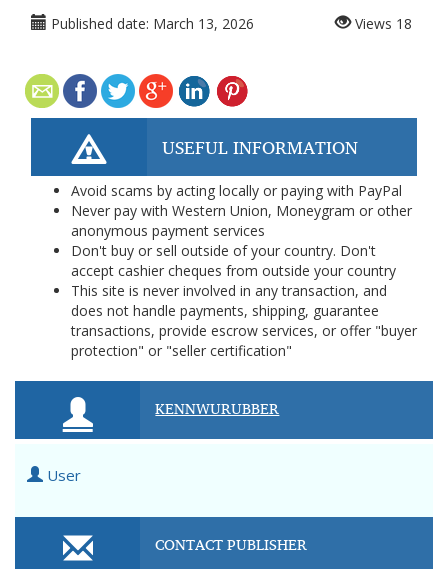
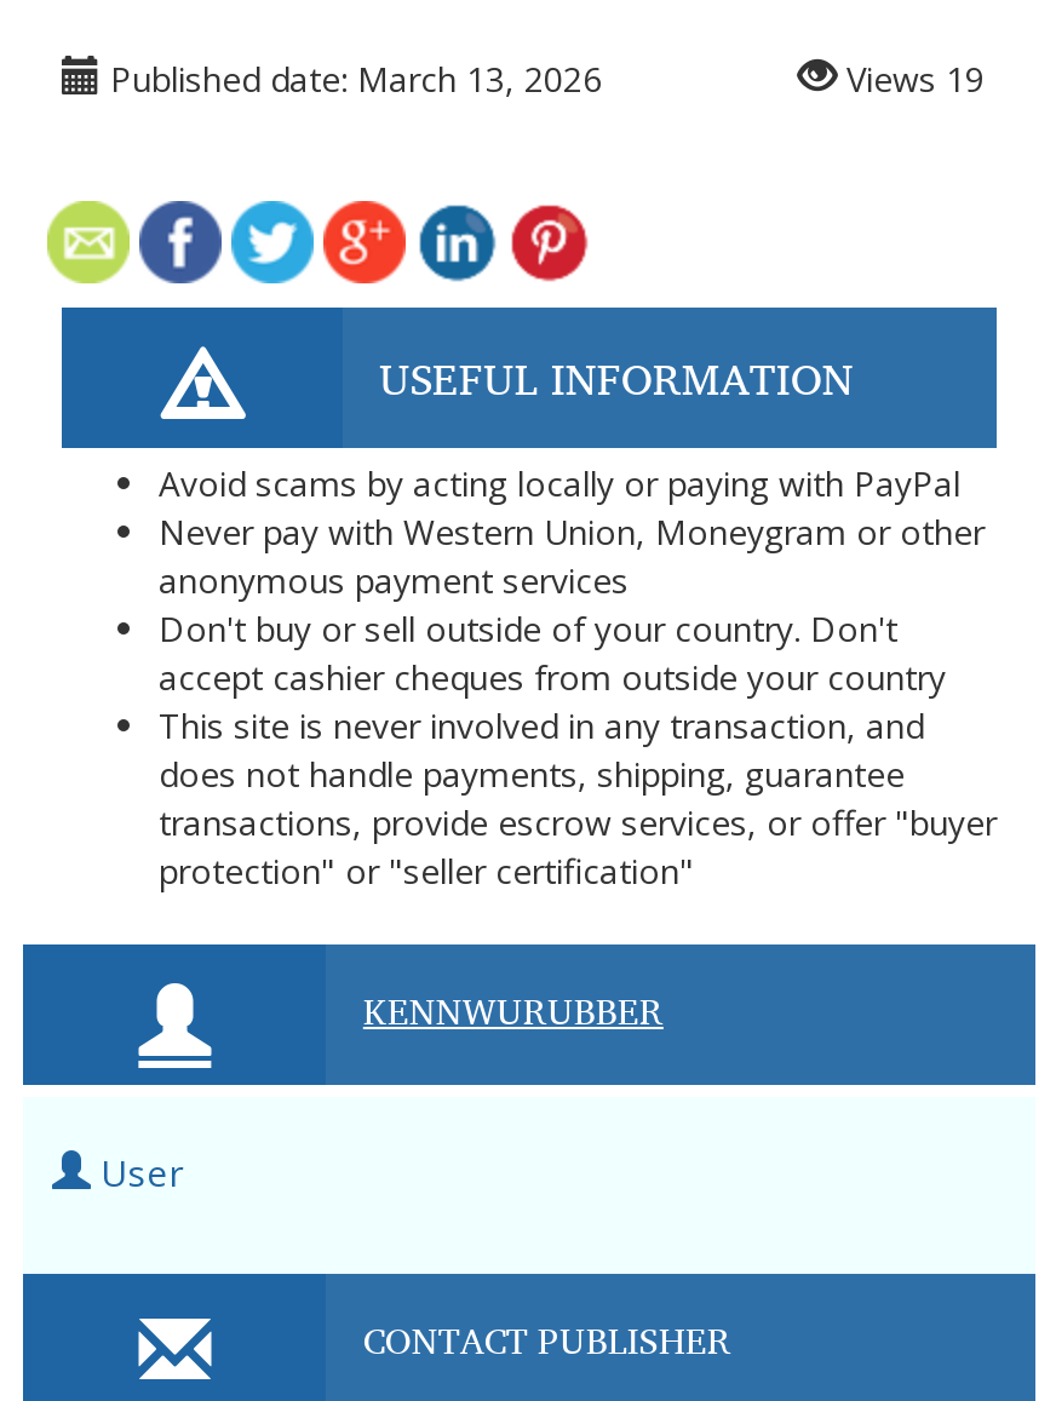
- Views 18
+ Views 19
